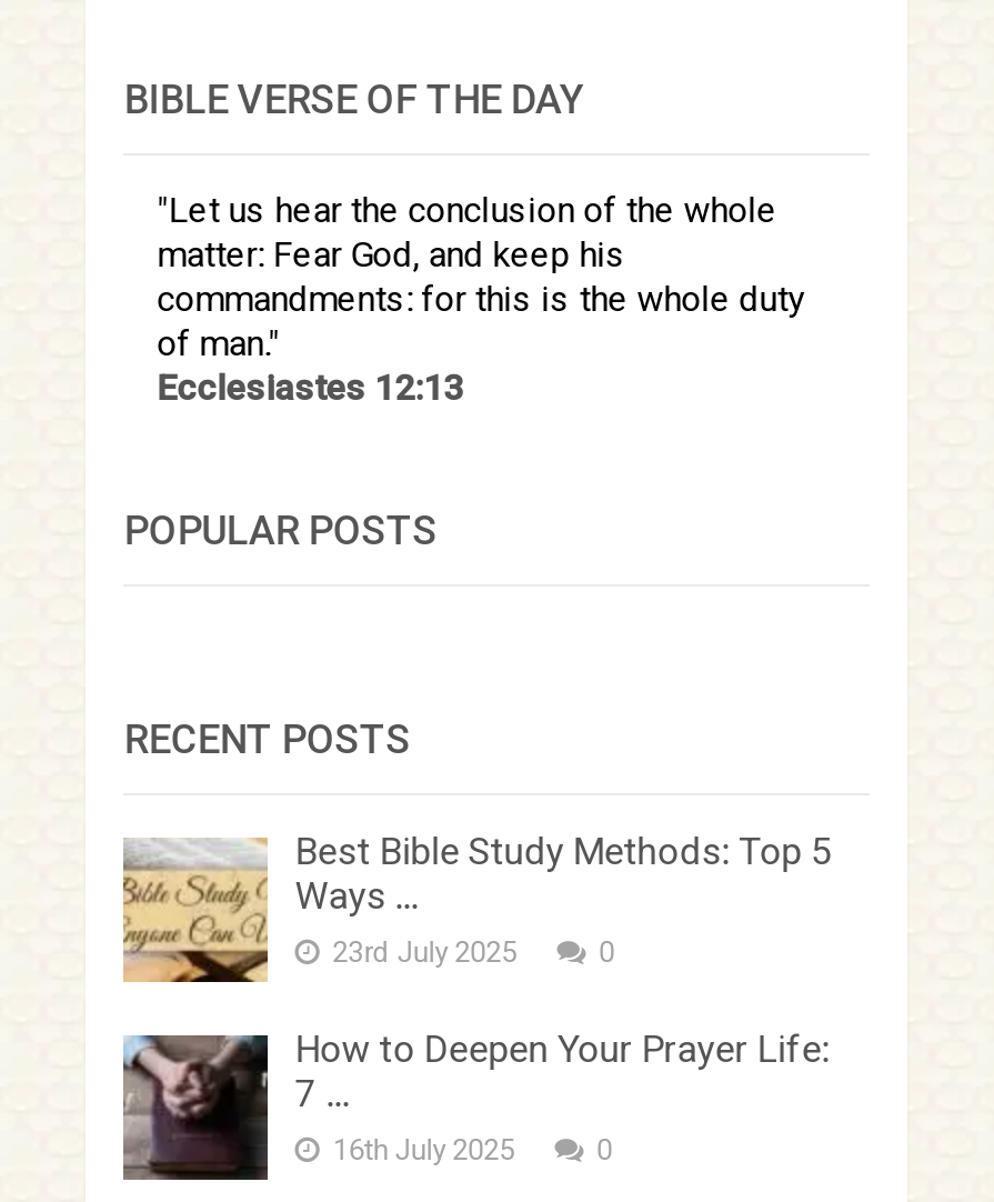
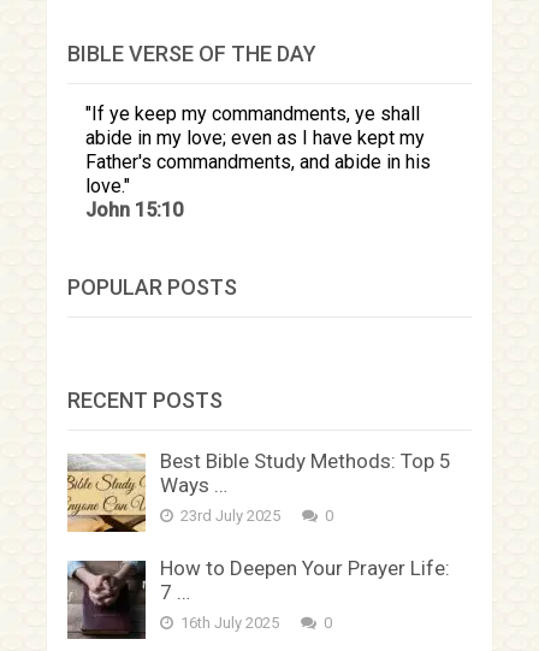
- Let us hear the conclusion of the whole
- matter: Fear God, and keep his
- commandments: for this is the whole duty
- of man.
- Ecclesiastes 12:13
+ If ye keep my commandments, ye shall
+ abide in my love; even as I have kept my
+ Father's commandments, and abide in his
+ love.
+ John 15:10
